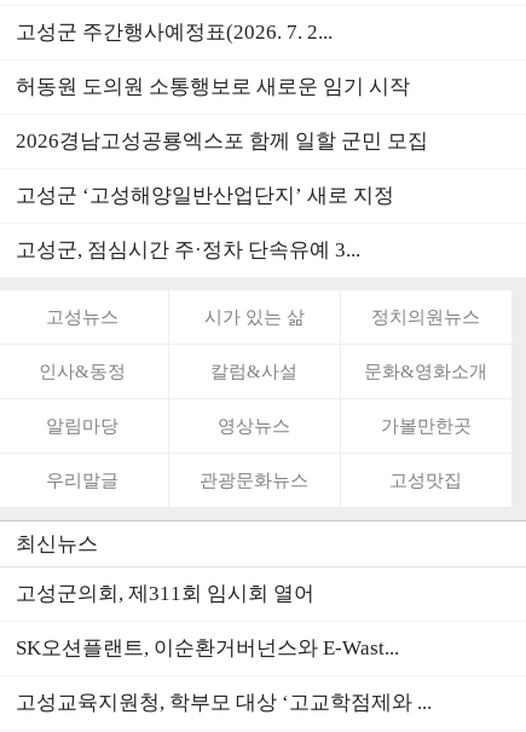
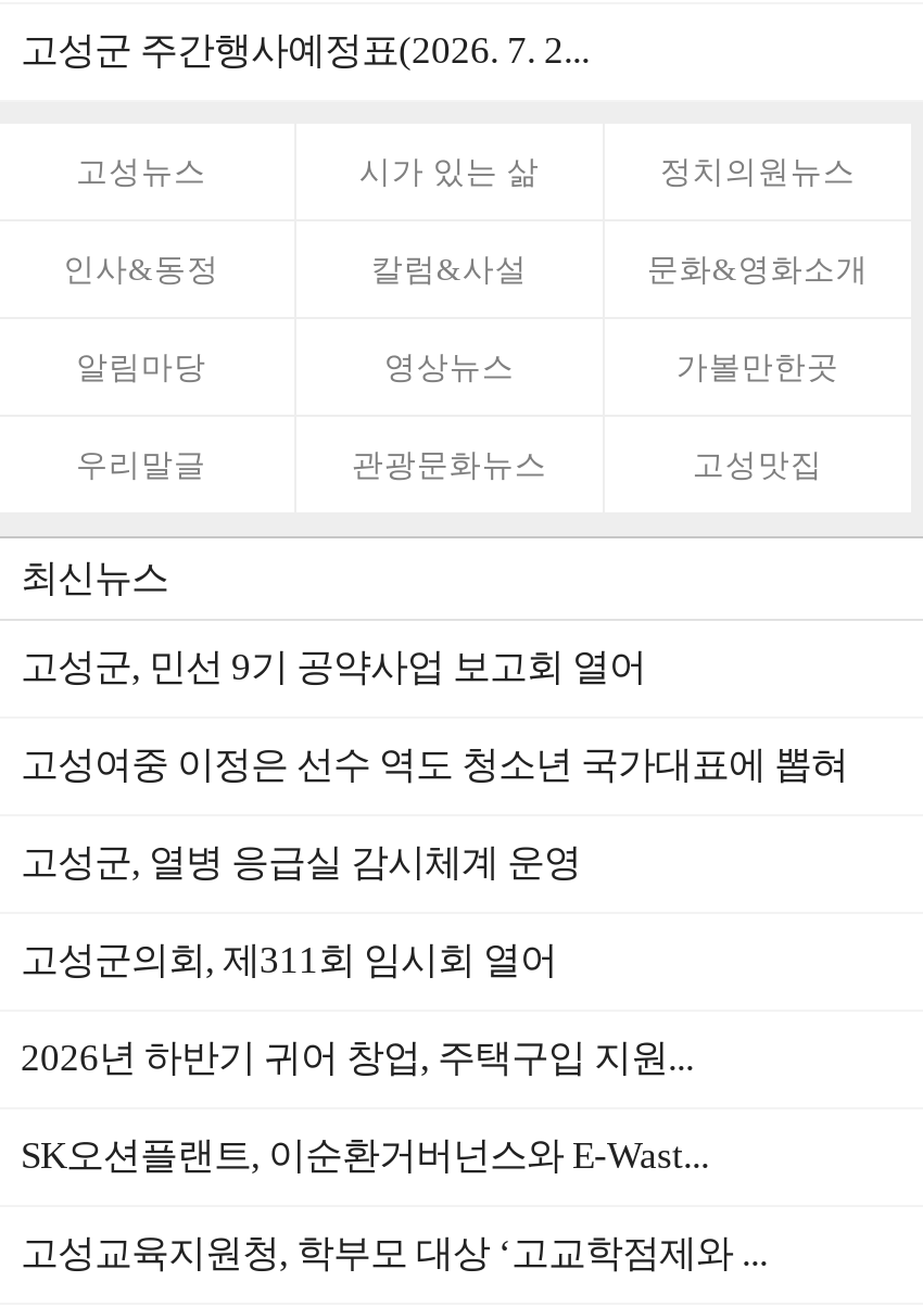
- 허동원 도의원 소통행보로 새로운 임기 시작
- 2026경남고성공룡엑스포 함께 일할 군민 모집
- 고성군 ‘고성해양일반산업단지’ 새로 지정
- 고성군, 점심시간 주·정차 단속유예 3...

moved up: 고성뉴스 | 시가 있는 삶 | 정치의원뉴스 | ... | 고성맛집 | 최신뉴스

+ 고성군, 민선 9기 공약사업 보고회 열어
+ 고성여중 이정은 선수 역도 청소년 국가대표에 뽑혀
+ 고성군, 열병 응급실 감시체계 운영

moved up: 고성군의회, 제311회 임시회 열어

+ 2026년 하반기 귀어 창업, 주택구입 지원...
